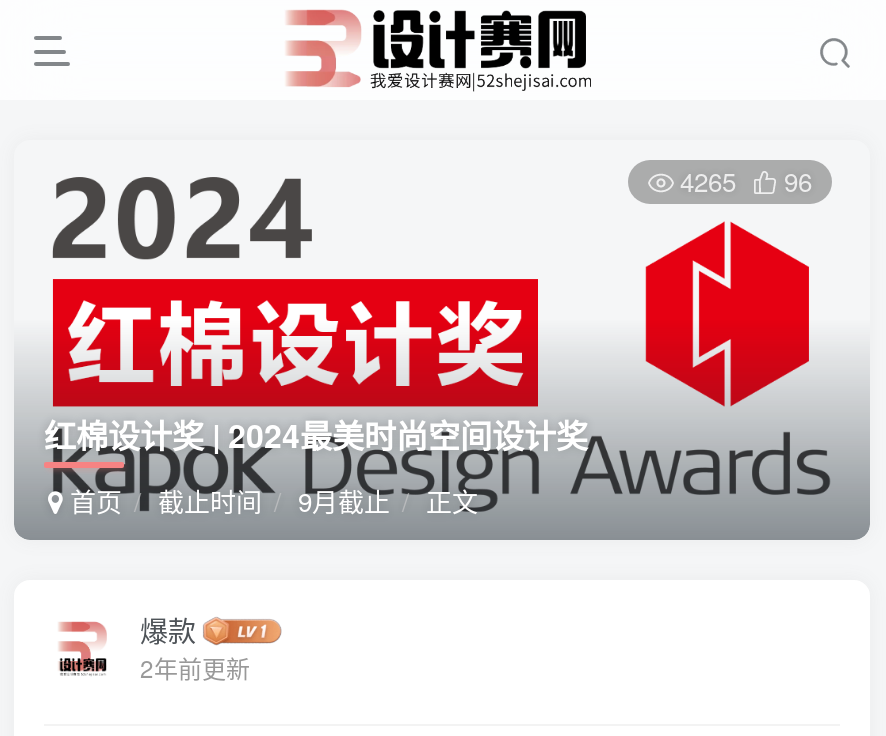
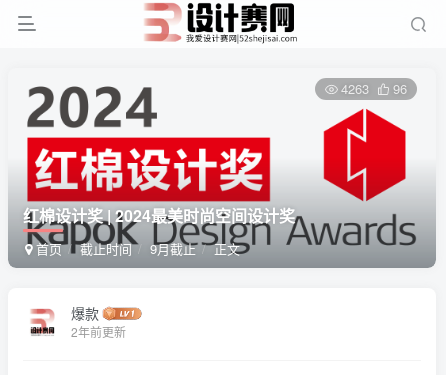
- 4265 96
+ 4263 96
